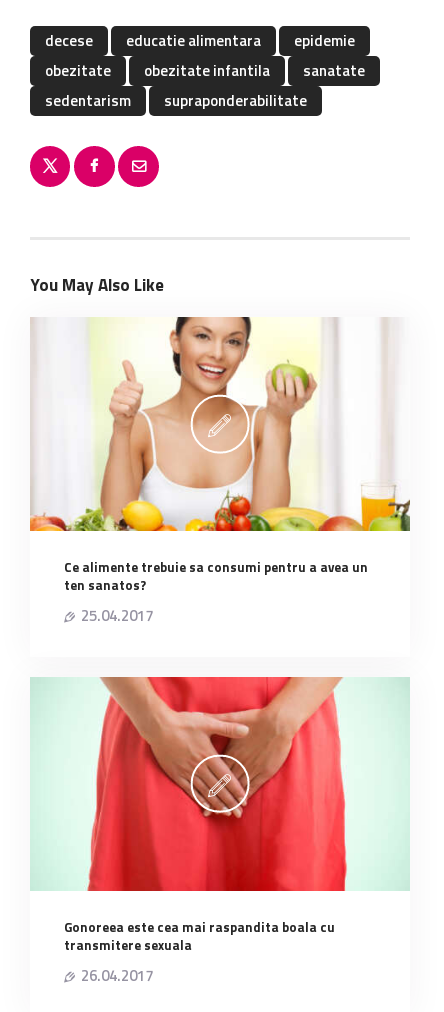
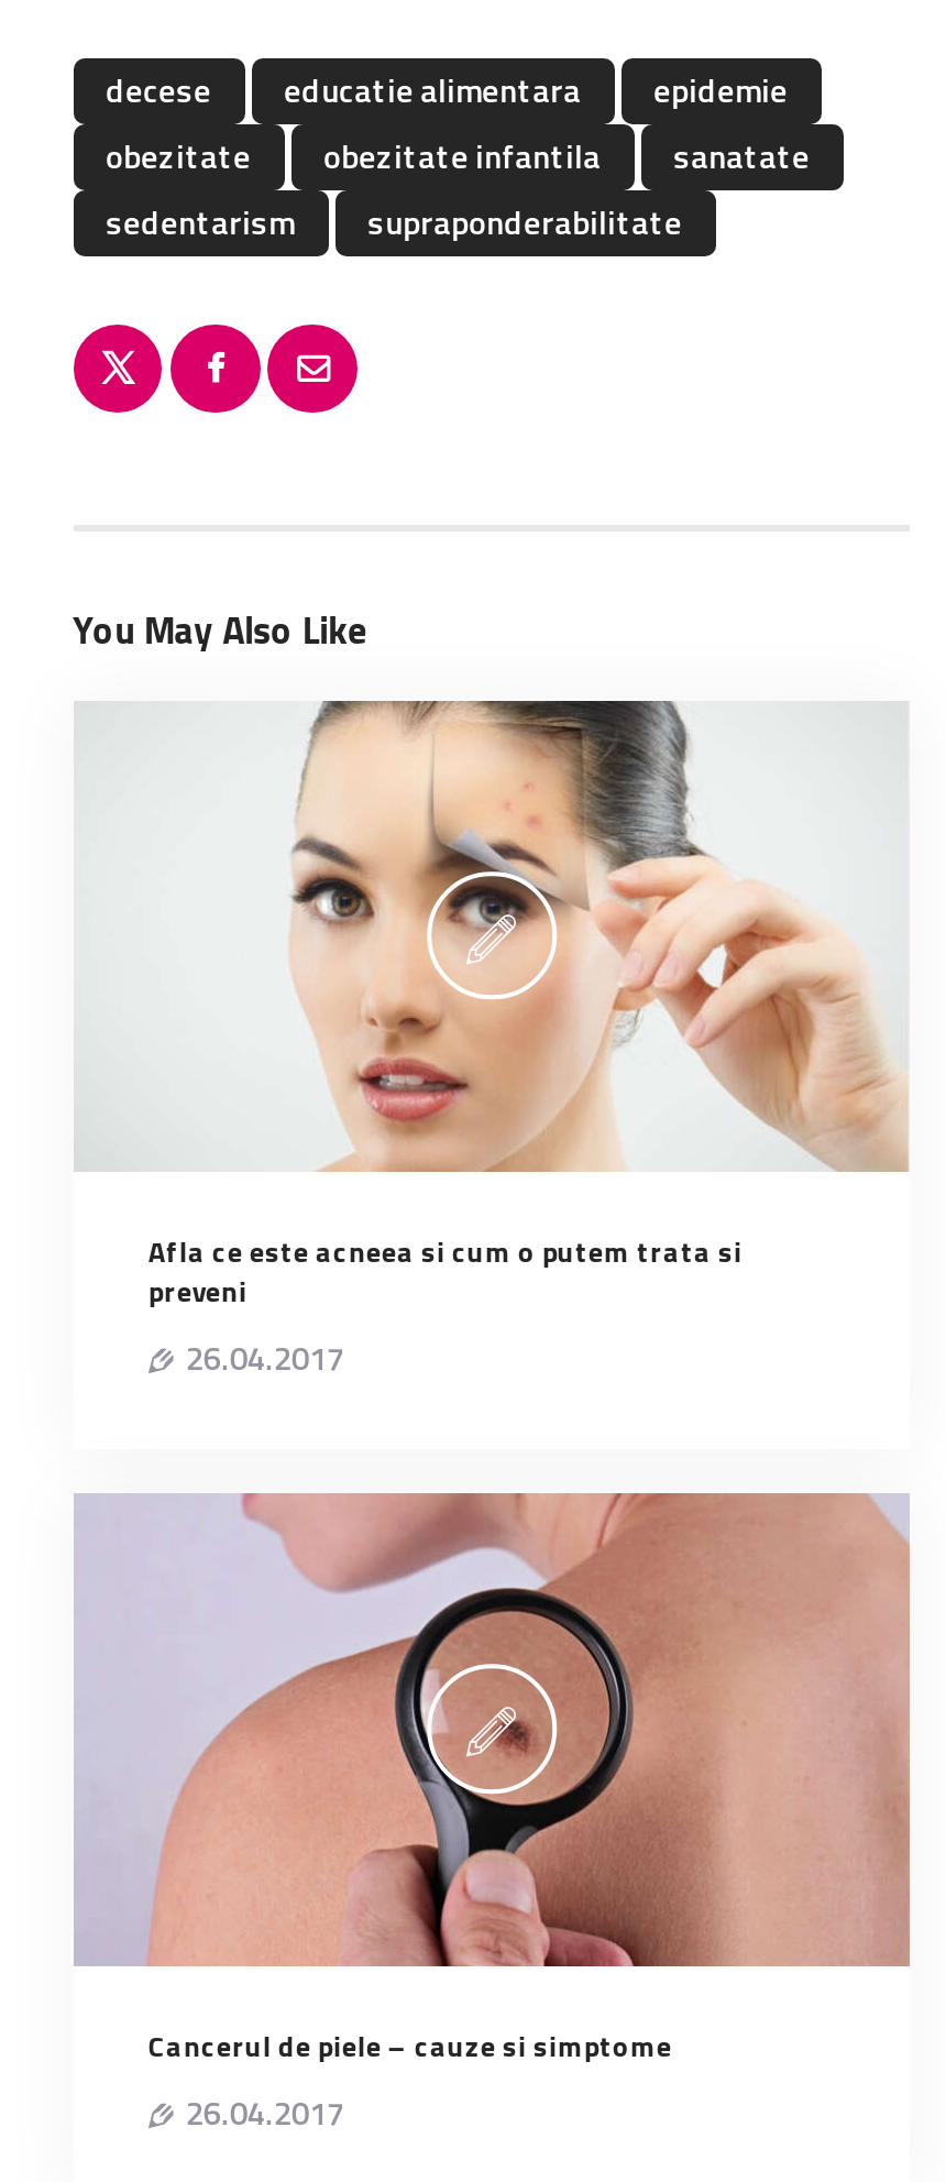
- [image]
- Ce alimente trebuie sa consumi pentru a avea un
- ten sanatos?
- 25.04.2017
+ [image]
+ Afla ce este acneea si cum o putem trata si
+ preveni
+ 26.04.2017

- [image]
- Gonoreea este cea mai raspandita boala cu
- transmitere sexuala
+ [image]
+ Cancerul de piele – cauze si simptome
